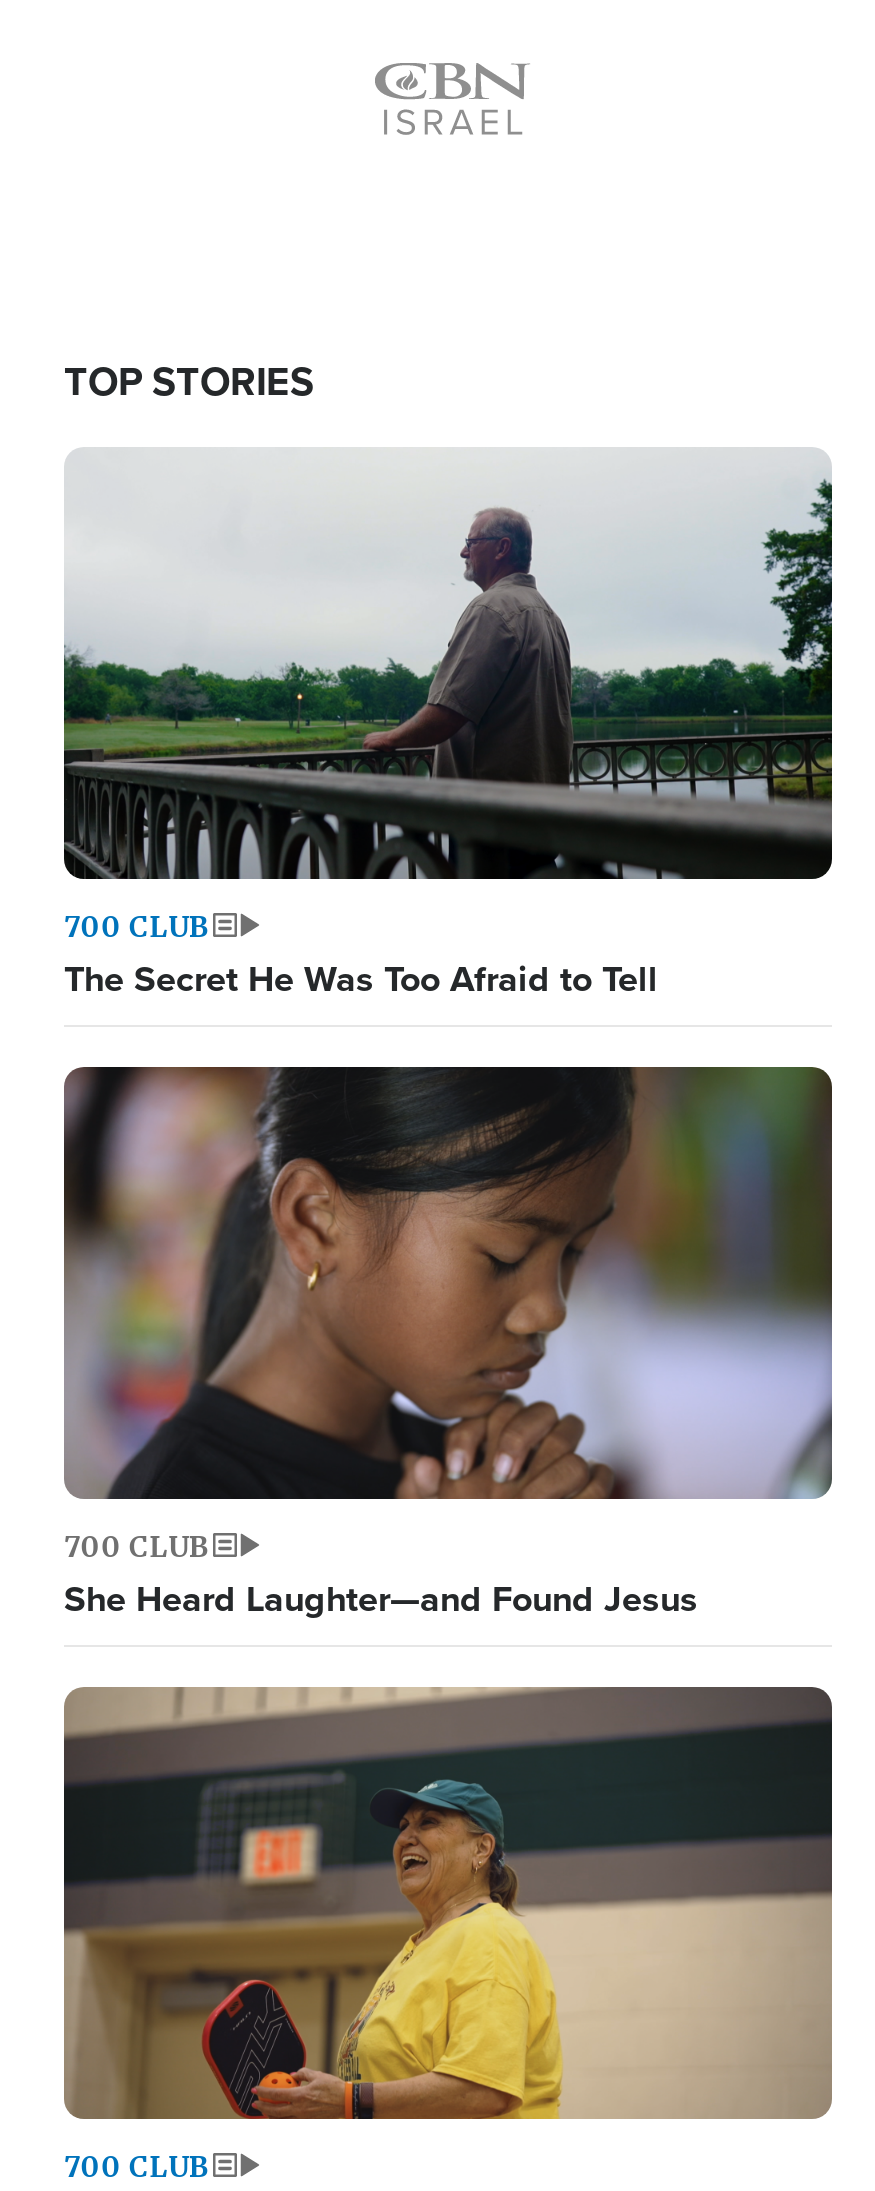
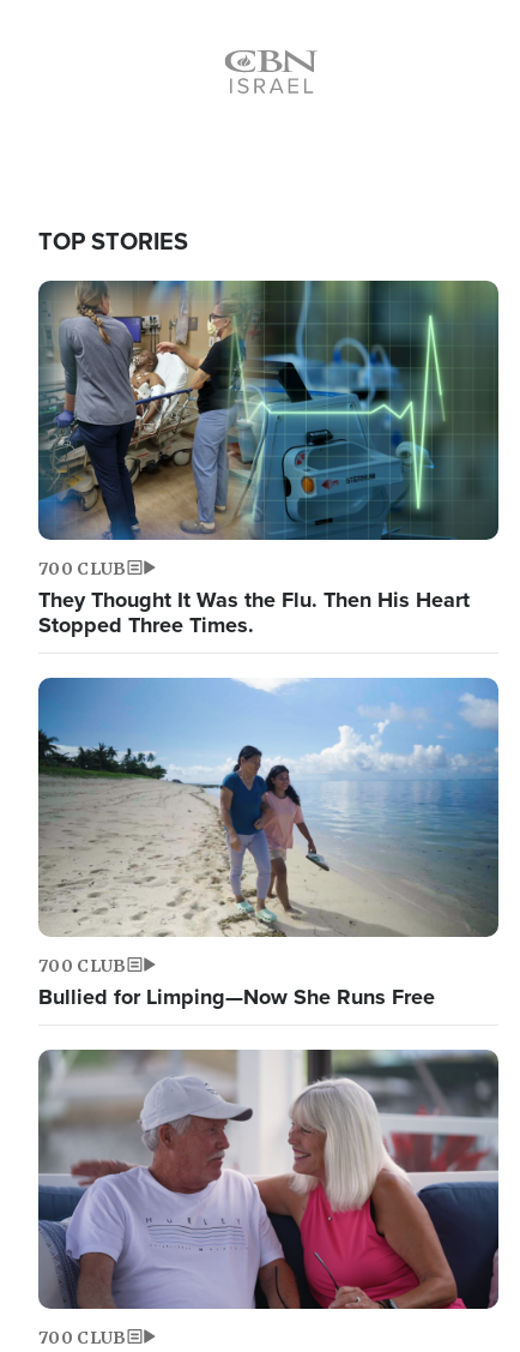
- [image]
- The Secret He Was Too Afraid to Tell
+ [image]
+ They Thought It Was the Flu. Then His Heart
+ Stopped Three Times.

- [image]
- She Heard Laughter—and Found Jesus
+ [image]
+ Bullied for Limping—Now She Runs Free

- [image]
+ [image]
